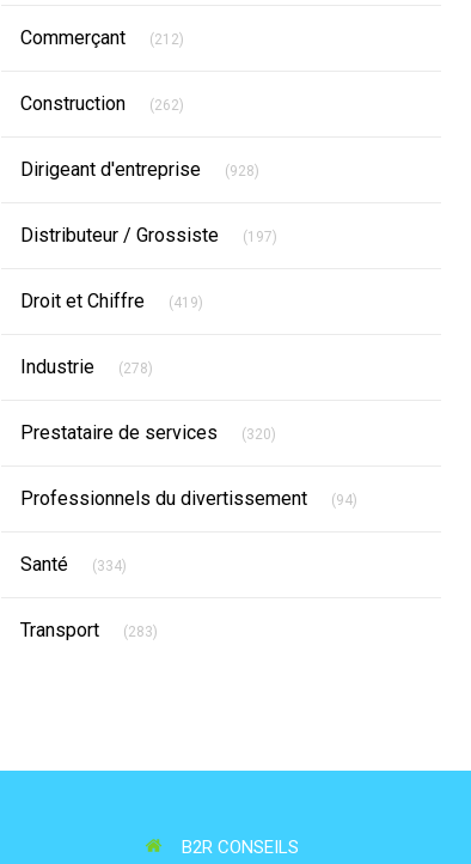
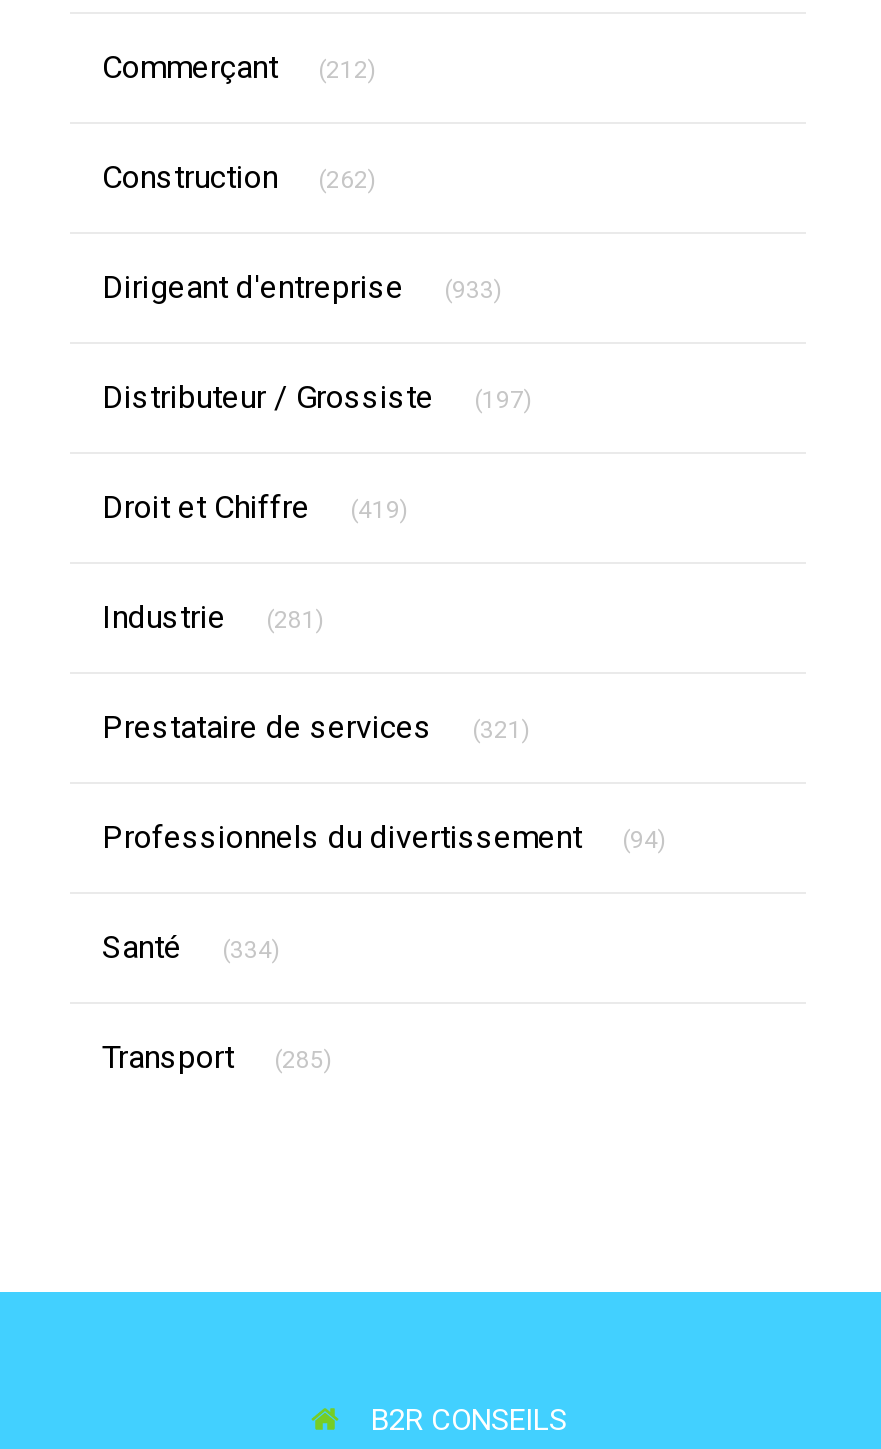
- Dirigeant d'entreprise (928)
+ Dirigeant d'entreprise (933)

- Industrie (278)
+ Industrie (281)

- Prestataire de services (320)
+ Prestataire de services (321)

- Transport (283)
+ Transport (285)
